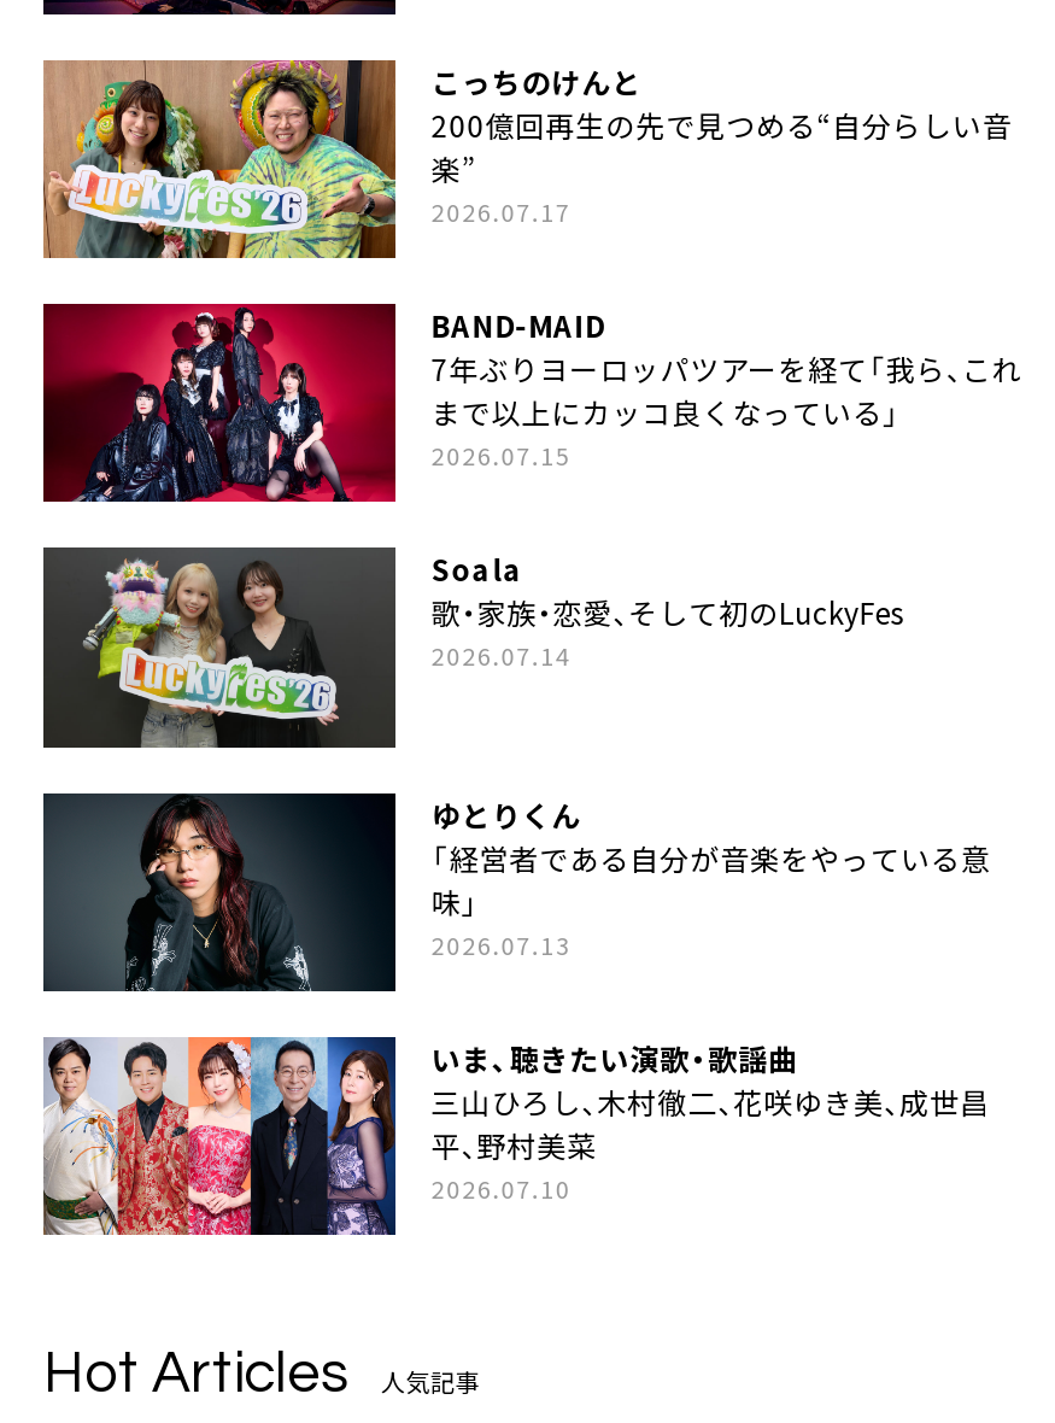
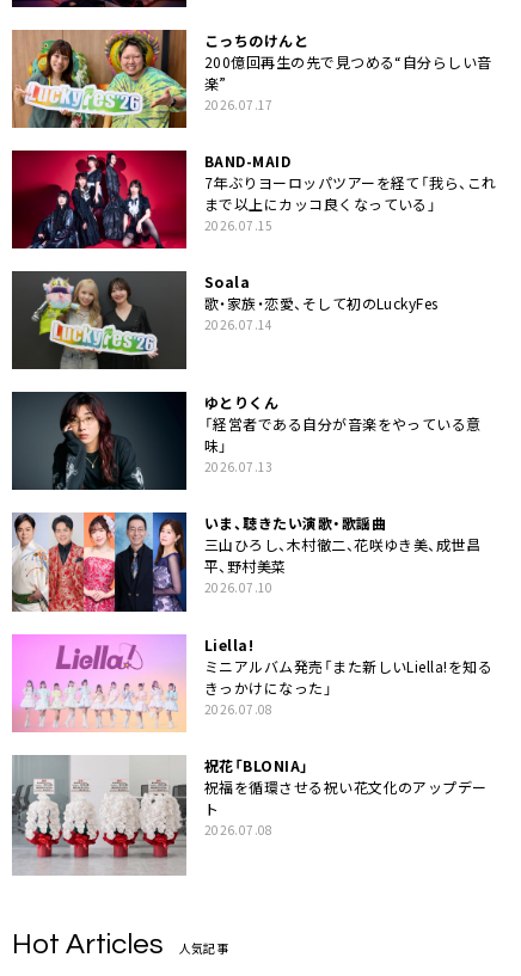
+ [image]
+ Liella!
+ ミニアルバム発売「また新しいLiella!を知る
+ きっかけになった」
+ 2026.07.08
+ 祝花「BLONIA」
+ 祝福を循環させる祝い花文化のアップデー
+ ト
+ 2026.07.08

+ [image]
